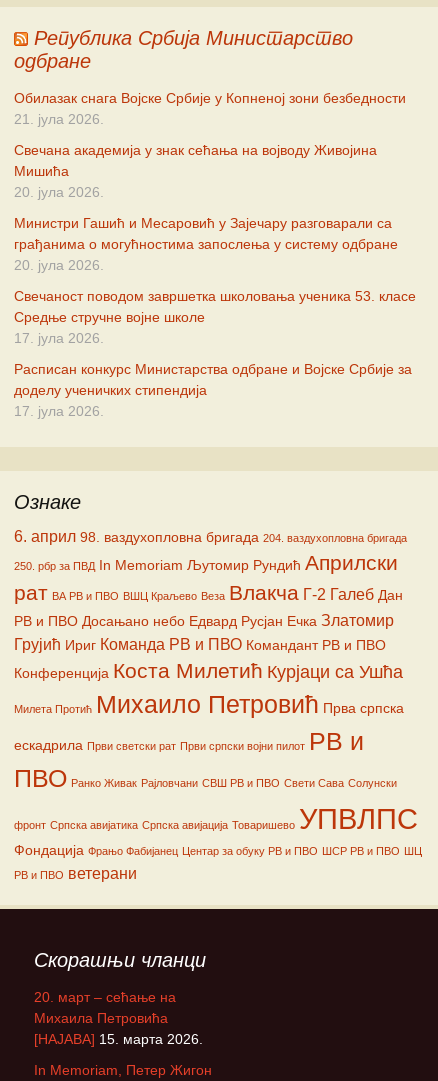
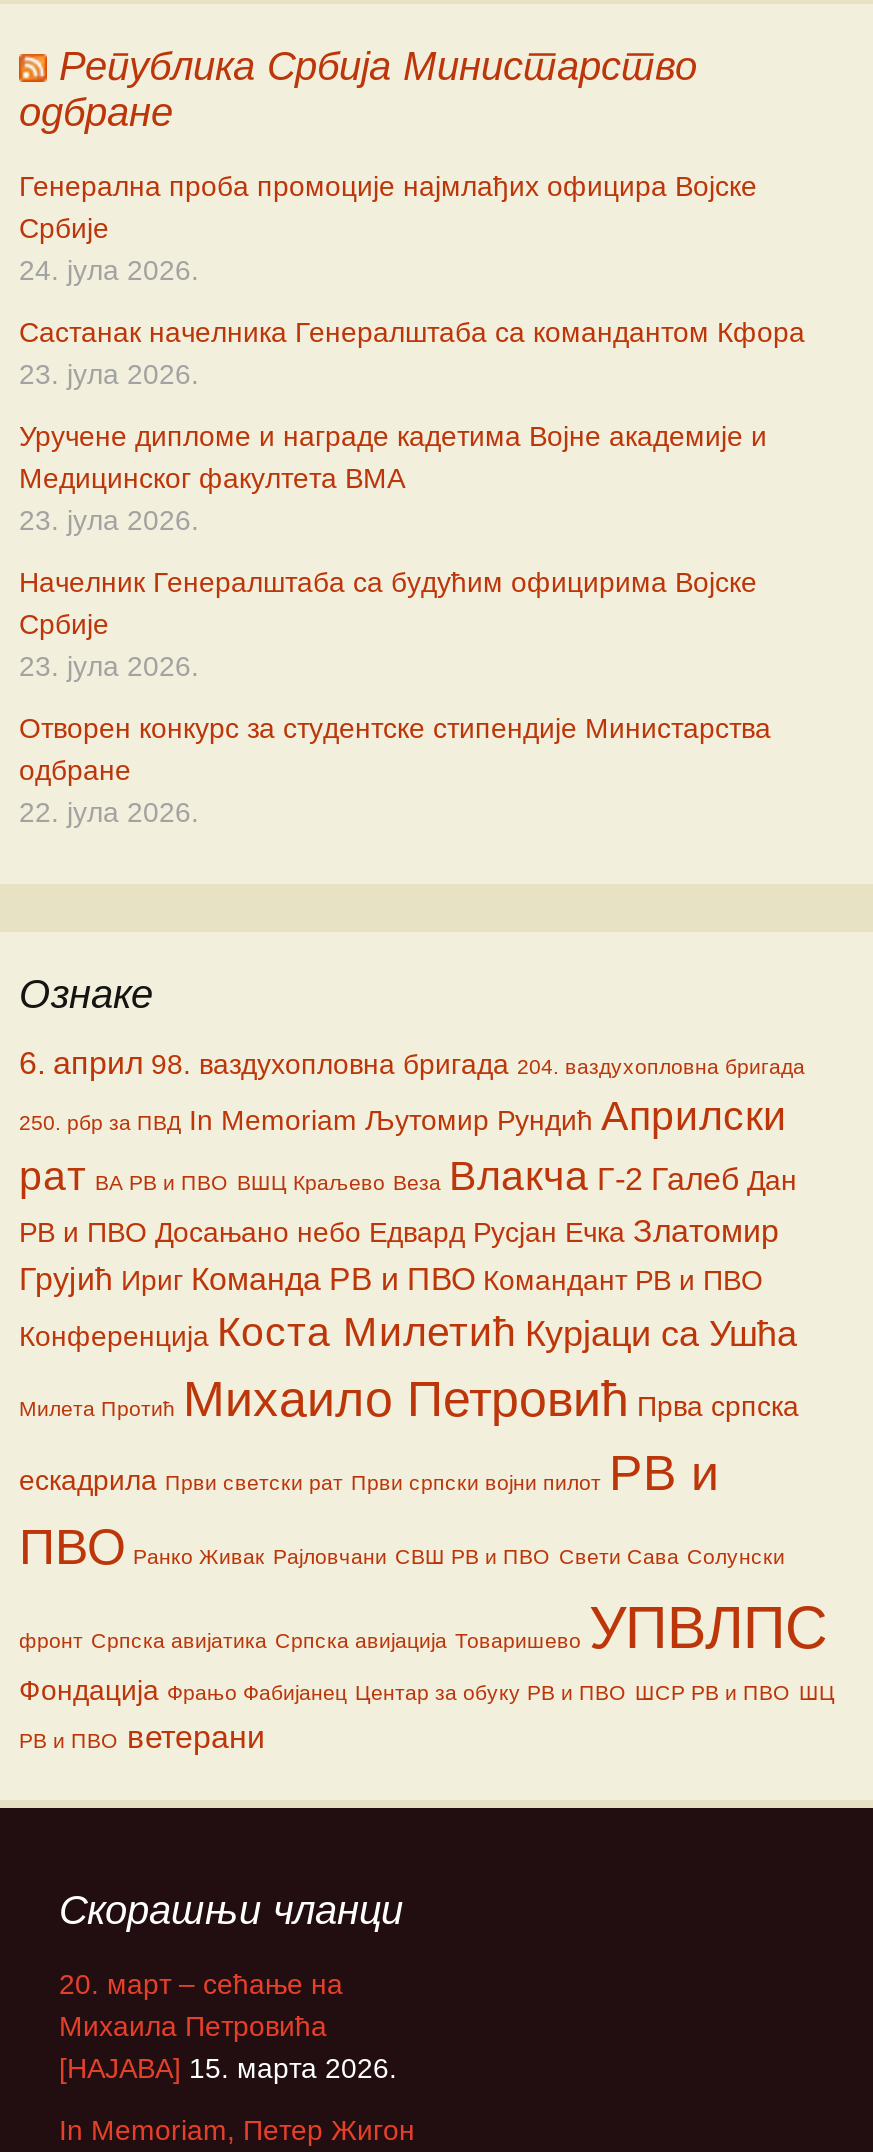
- Oбилазак снага Војске Србије у Копненој зони безбедности
- 21. јула 2026.
+ Генерална проба промоције најмлађих официра Војске
+ Србије
+ 24. јула 2026.

- Свечана академија у знак сећања на војводу Живојина
- Мишића
- 20. јула 2026.
+ Састанак начелника Генералштаба са командантом Кфора
+ 23. јула 2026.

- Министри Гашић и Месаровић у Зајечару разговарали са
- грађанима о могућностима запослења у систему одбране
- 20. јула 2026.
+ Уручене дипломе и награде кадетима Војне академије и
+ Медицинског факултета ВМА
+ 23. јула 2026.

- Свечаност поводом завршетка школовања ученика 53. класе
- Средње стручне војне школе
- 17. јула 2026.
+ Начелник Генералштаба са будућим официрима Војске
+ Србије
+ 23. јула 2026.

- Расписан конкурс Министарства одбране и Војске Србије за
- доделу ученичких стипендија
- 17. јула 2026.
+ Отворен конкурс за студентске стипендије Министарства
+ одбране
+ 22. јула 2026.
